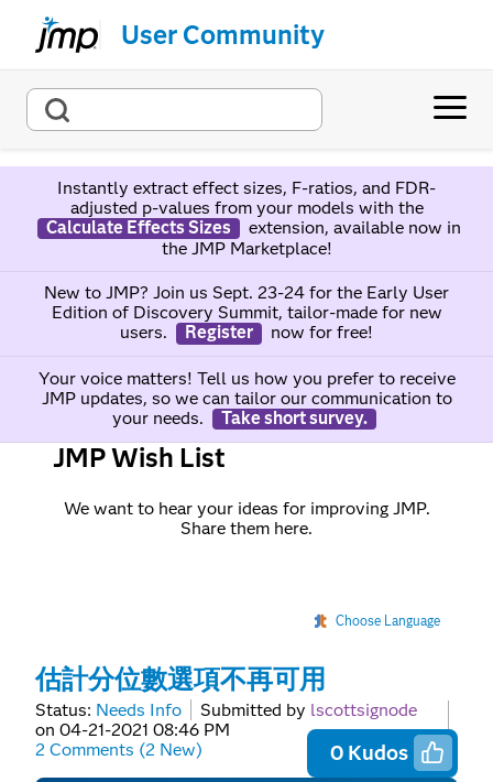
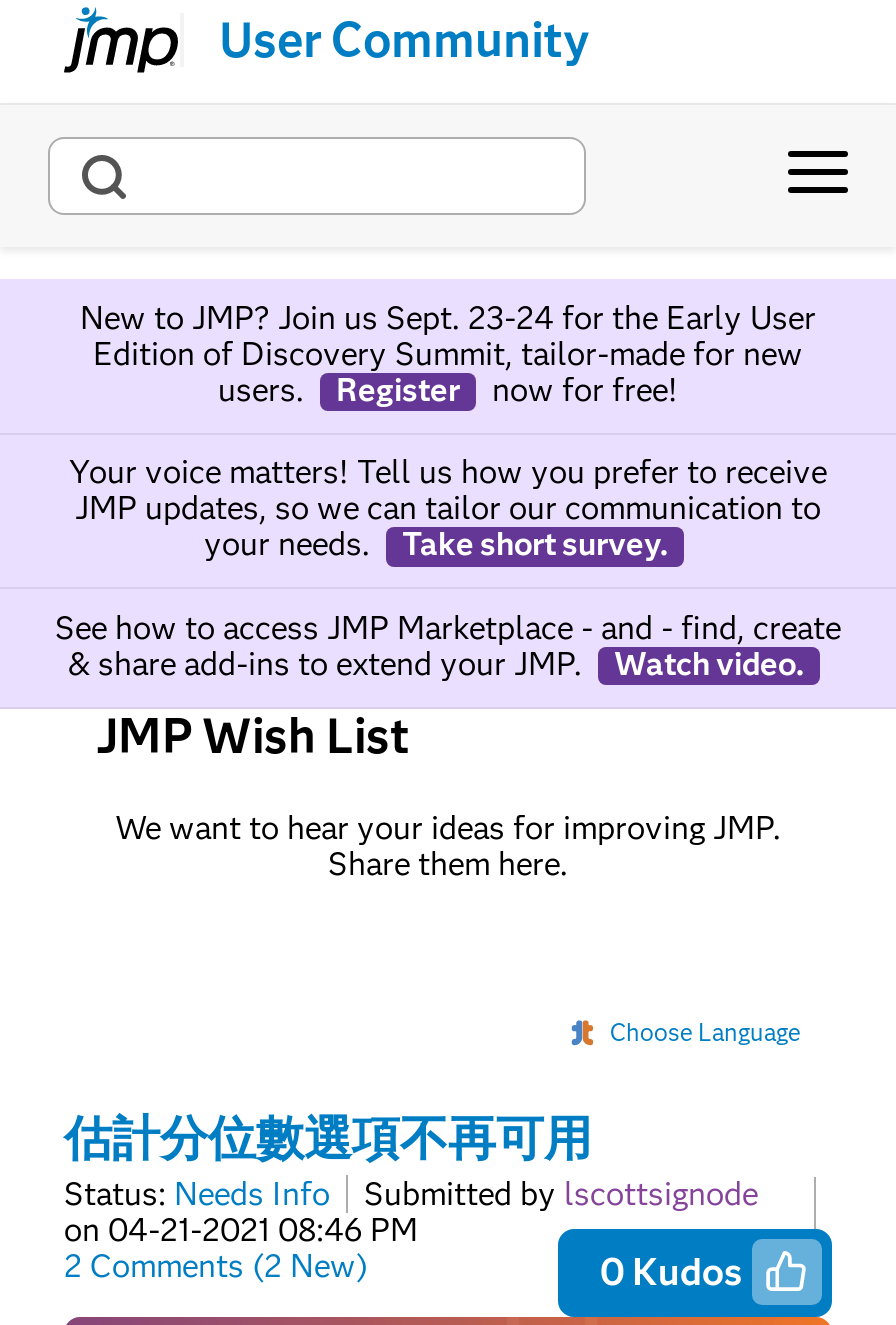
- Instantly extract effect sizes, F-ratios, and FDR-
- adjusted p-values from your models with the
- Calculate Effects Sizes
- extension, available now in
- the JMP Marketplace!

moved up: New to JMP? Join us Sept. 23-24 for the Early User | Edition of Discovery Summit, tailor-made for new | users. | ... | your needs. | Take short survey.

+ See how to access JMP Marketplace - and - find, create
+ & share add-ins to extend your JMP.
+ Watch video.
